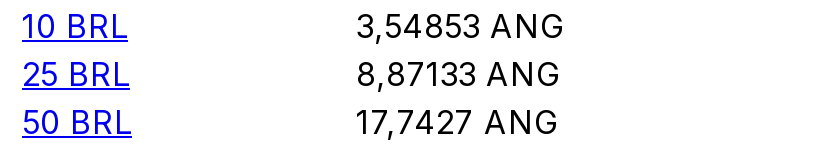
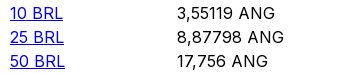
- 3,54853 ANG
+ 3,55119 ANG

- 8,87133 ANG
+ 8,87798 ANG

- 17,7427 ANG
+ 17,756 ANG
